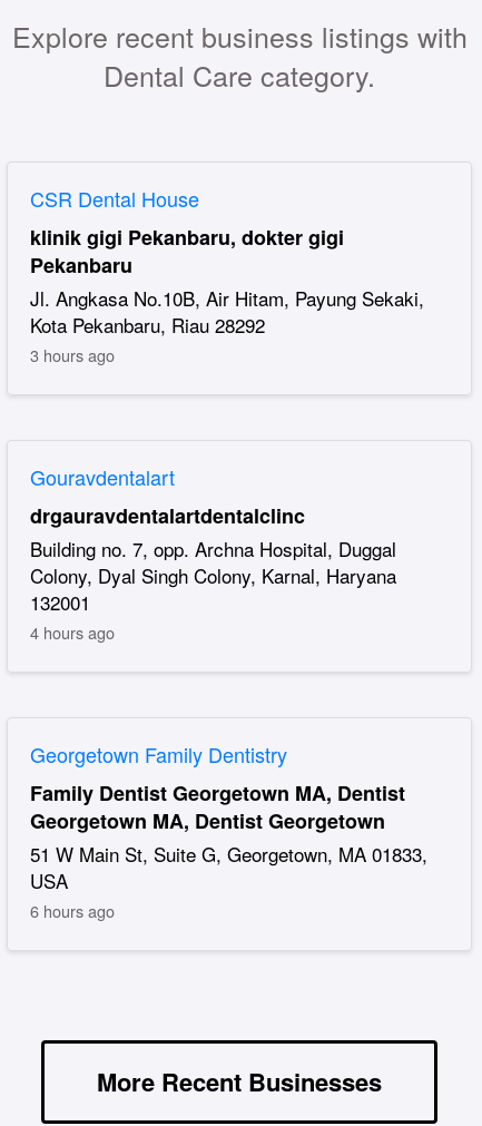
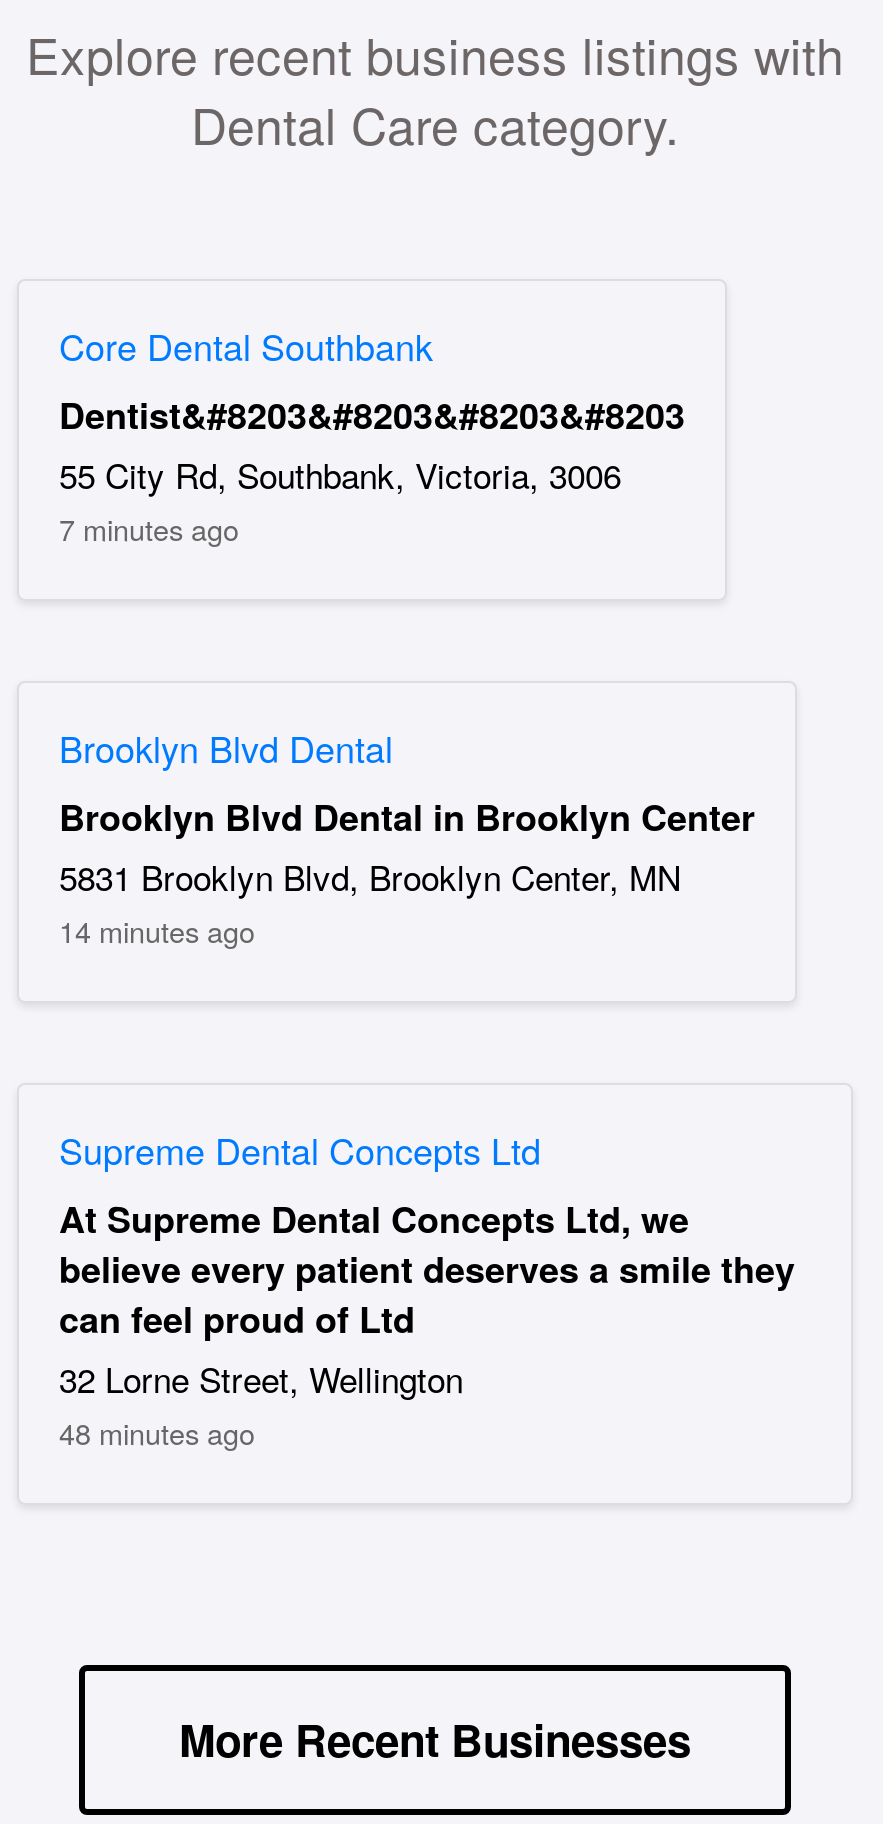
- CSR Dental House
- klinik gigi Pekanbaru, dokter gigi
- Pekanbaru
- Jl. Angkasa No.10B, Air Hitam, Payung Sekaki,
- Kota Pekanbaru, Riau 28292
- 3 hours ago
+ Core Dental Southbank
+ Dentist&#8203&#8203&#8203&#8203
+ 55 City Rd, Southbank, Victoria, 3006
+ 7 minutes ago

- Gouravdentalart
- drgauravdentalartdentalclinc
- Building no. 7, opp. Archna Hospital, Duggal
- Colony, Dyal Singh Colony, Karnal, Haryana
- 132001
- 4 hours ago
+ Brooklyn Blvd Dental
+ Brooklyn Blvd Dental in Brooklyn Center
+ 5831 Brooklyn Blvd, Brooklyn Center, MN
+ 14 minutes ago

- Georgetown Family Dentistry
- Family Dentist Georgetown MA, Dentist
- Georgetown MA, Dentist Georgetown
- 51 W Main St, Suite G, Georgetown, MA 01833,
- USA
- 6 hours ago
+ Supreme Dental Concepts Ltd
+ At Supreme Dental Concepts Ltd, we
+ believe every patient deserves a smile they
+ can feel proud of Ltd
+ 32 Lorne Street, Wellington
+ 48 minutes ago
